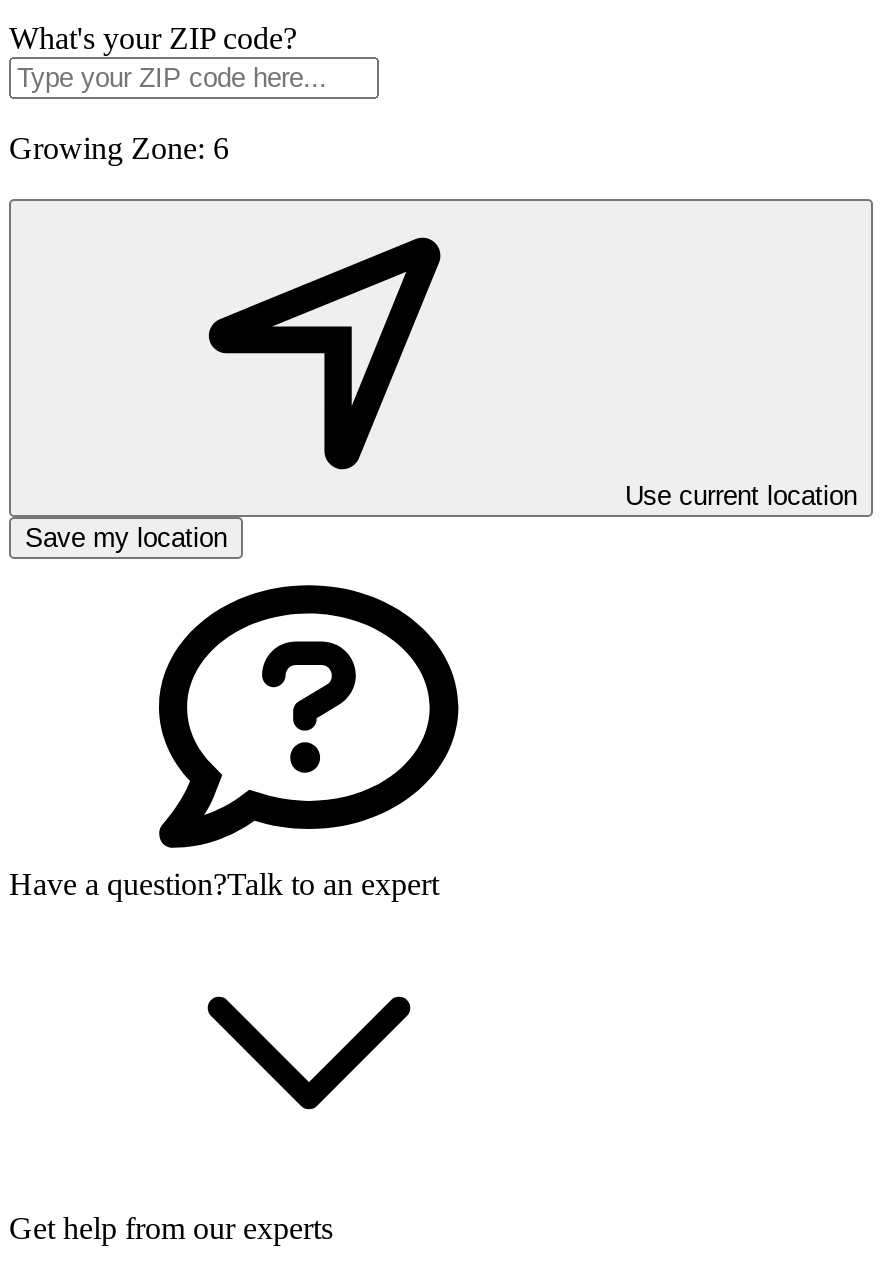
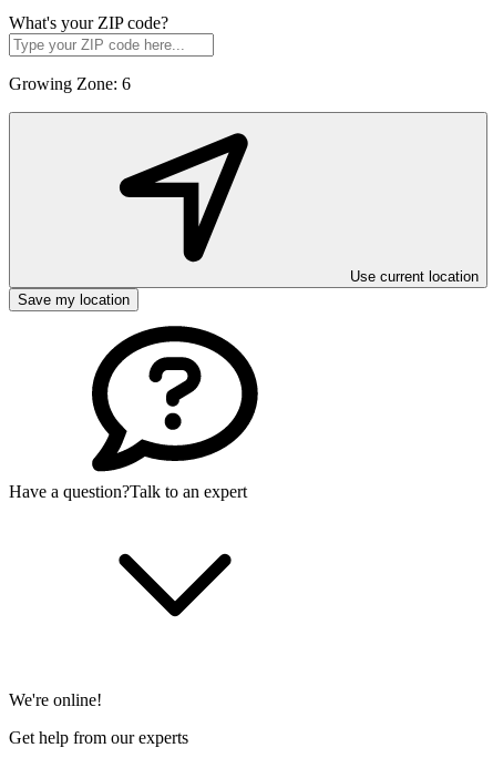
+ We're online!
